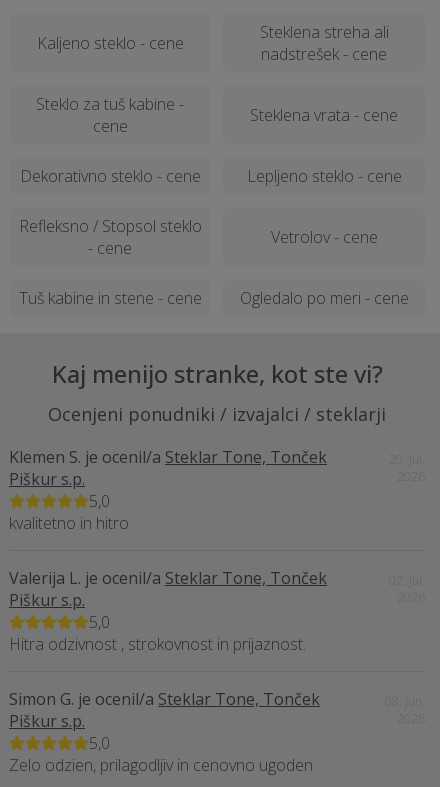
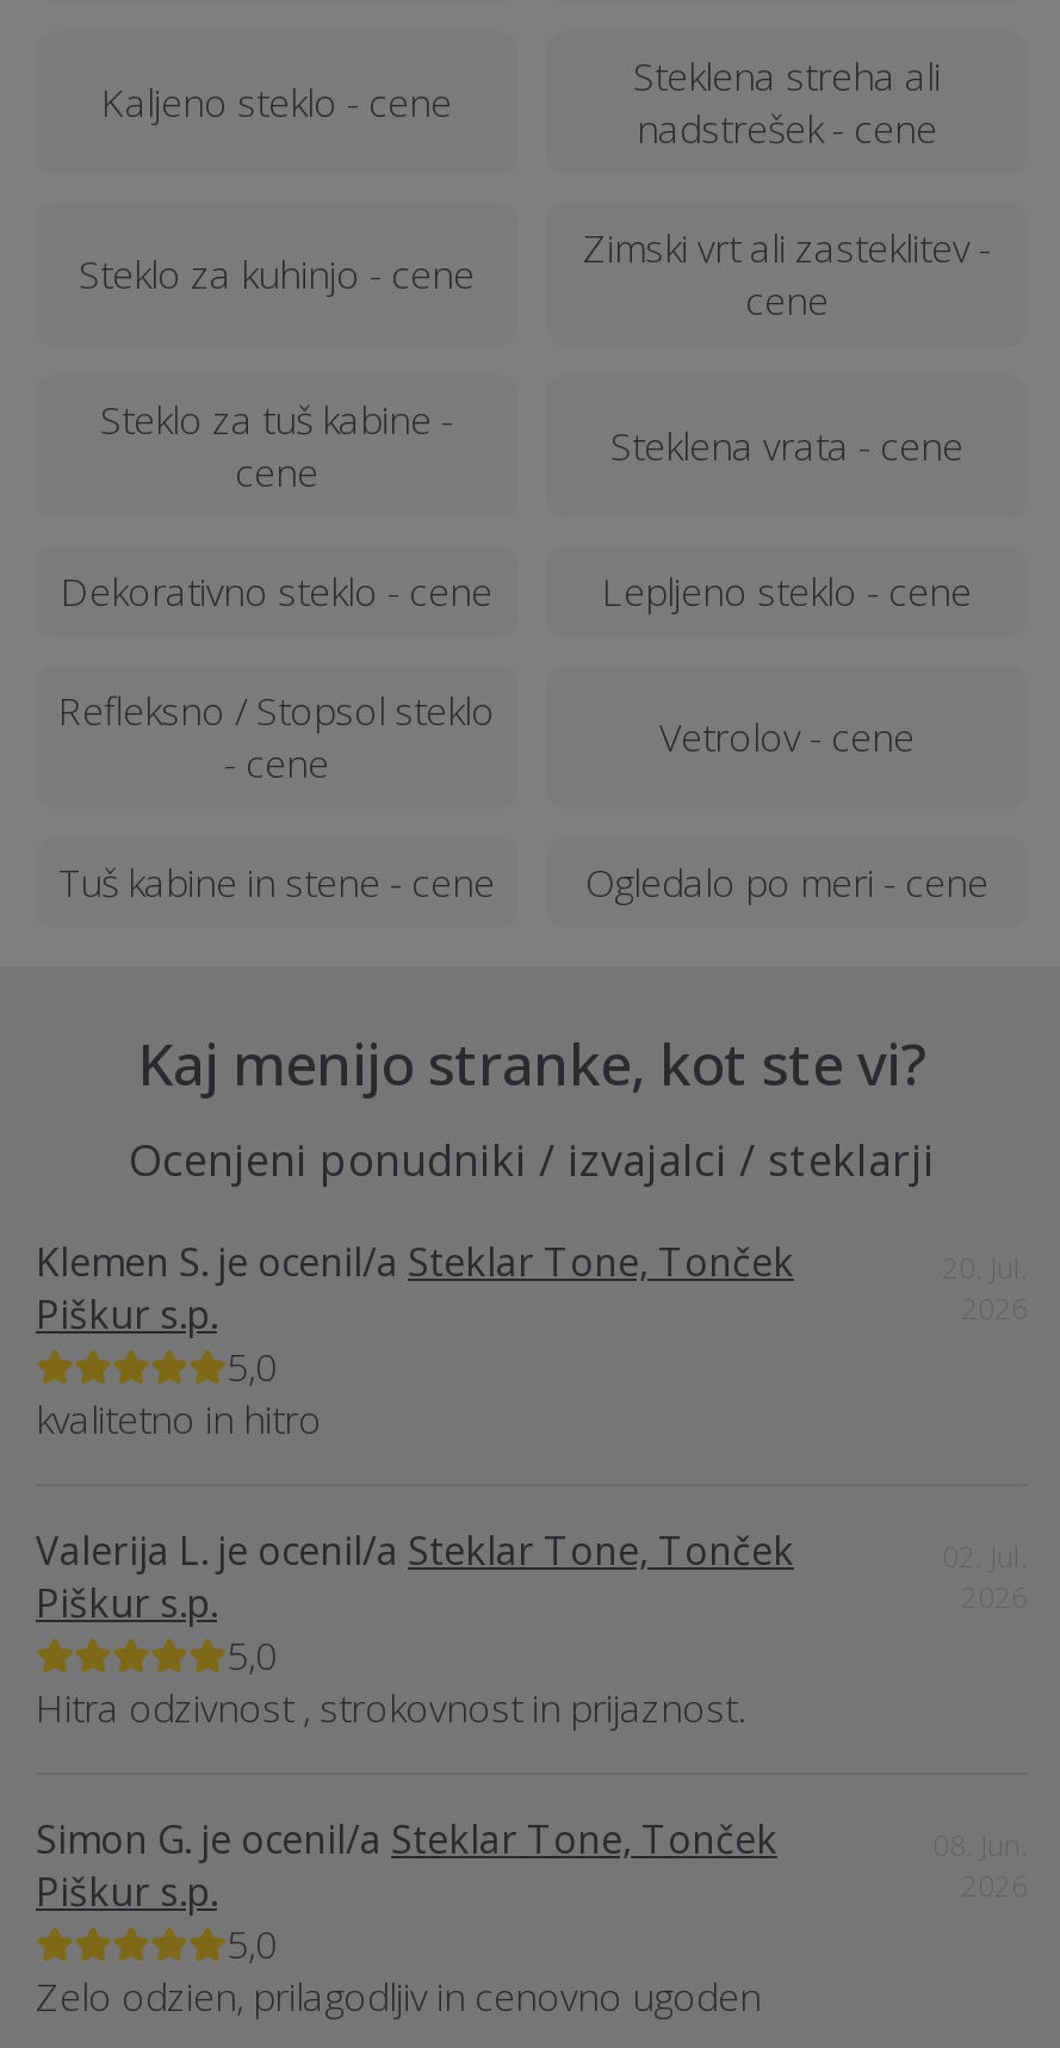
+ Steklo za kuhinjo - cene
+ Zimski vrt ali zasteklitev -
+ cene
